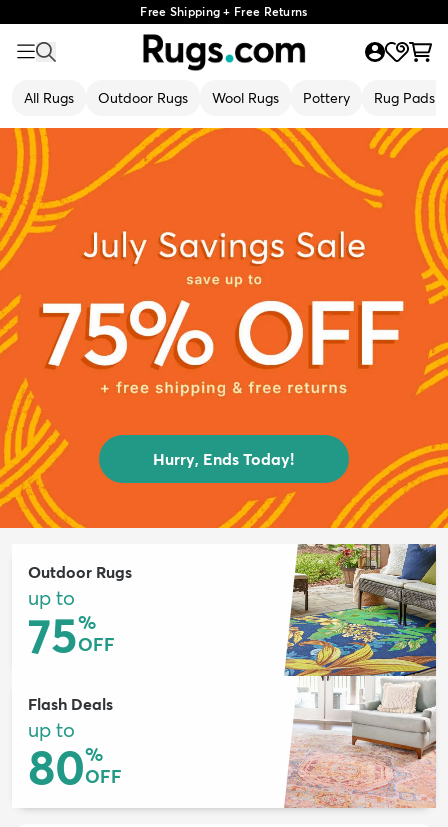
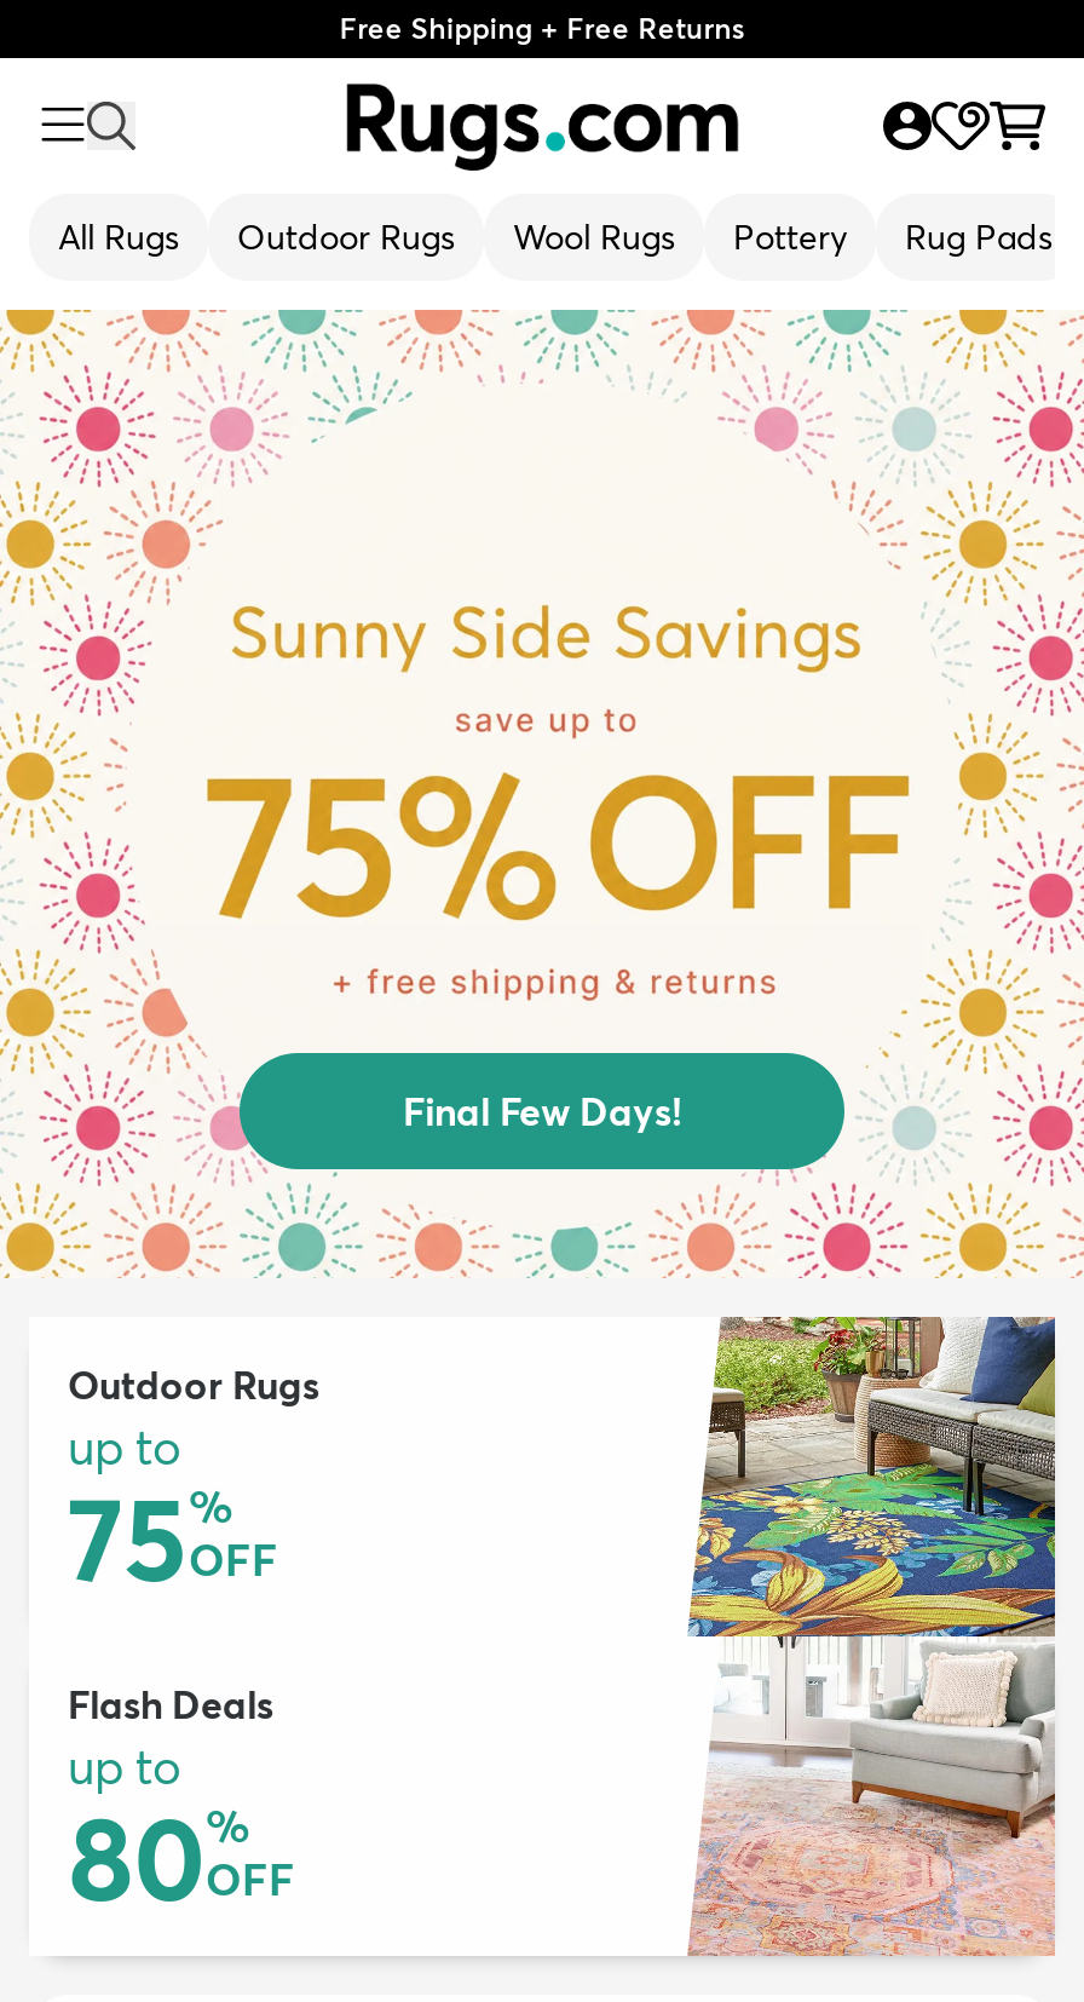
- [image]
- Hurry, Ends Today!
+ [image]
+ Final Few Days!
